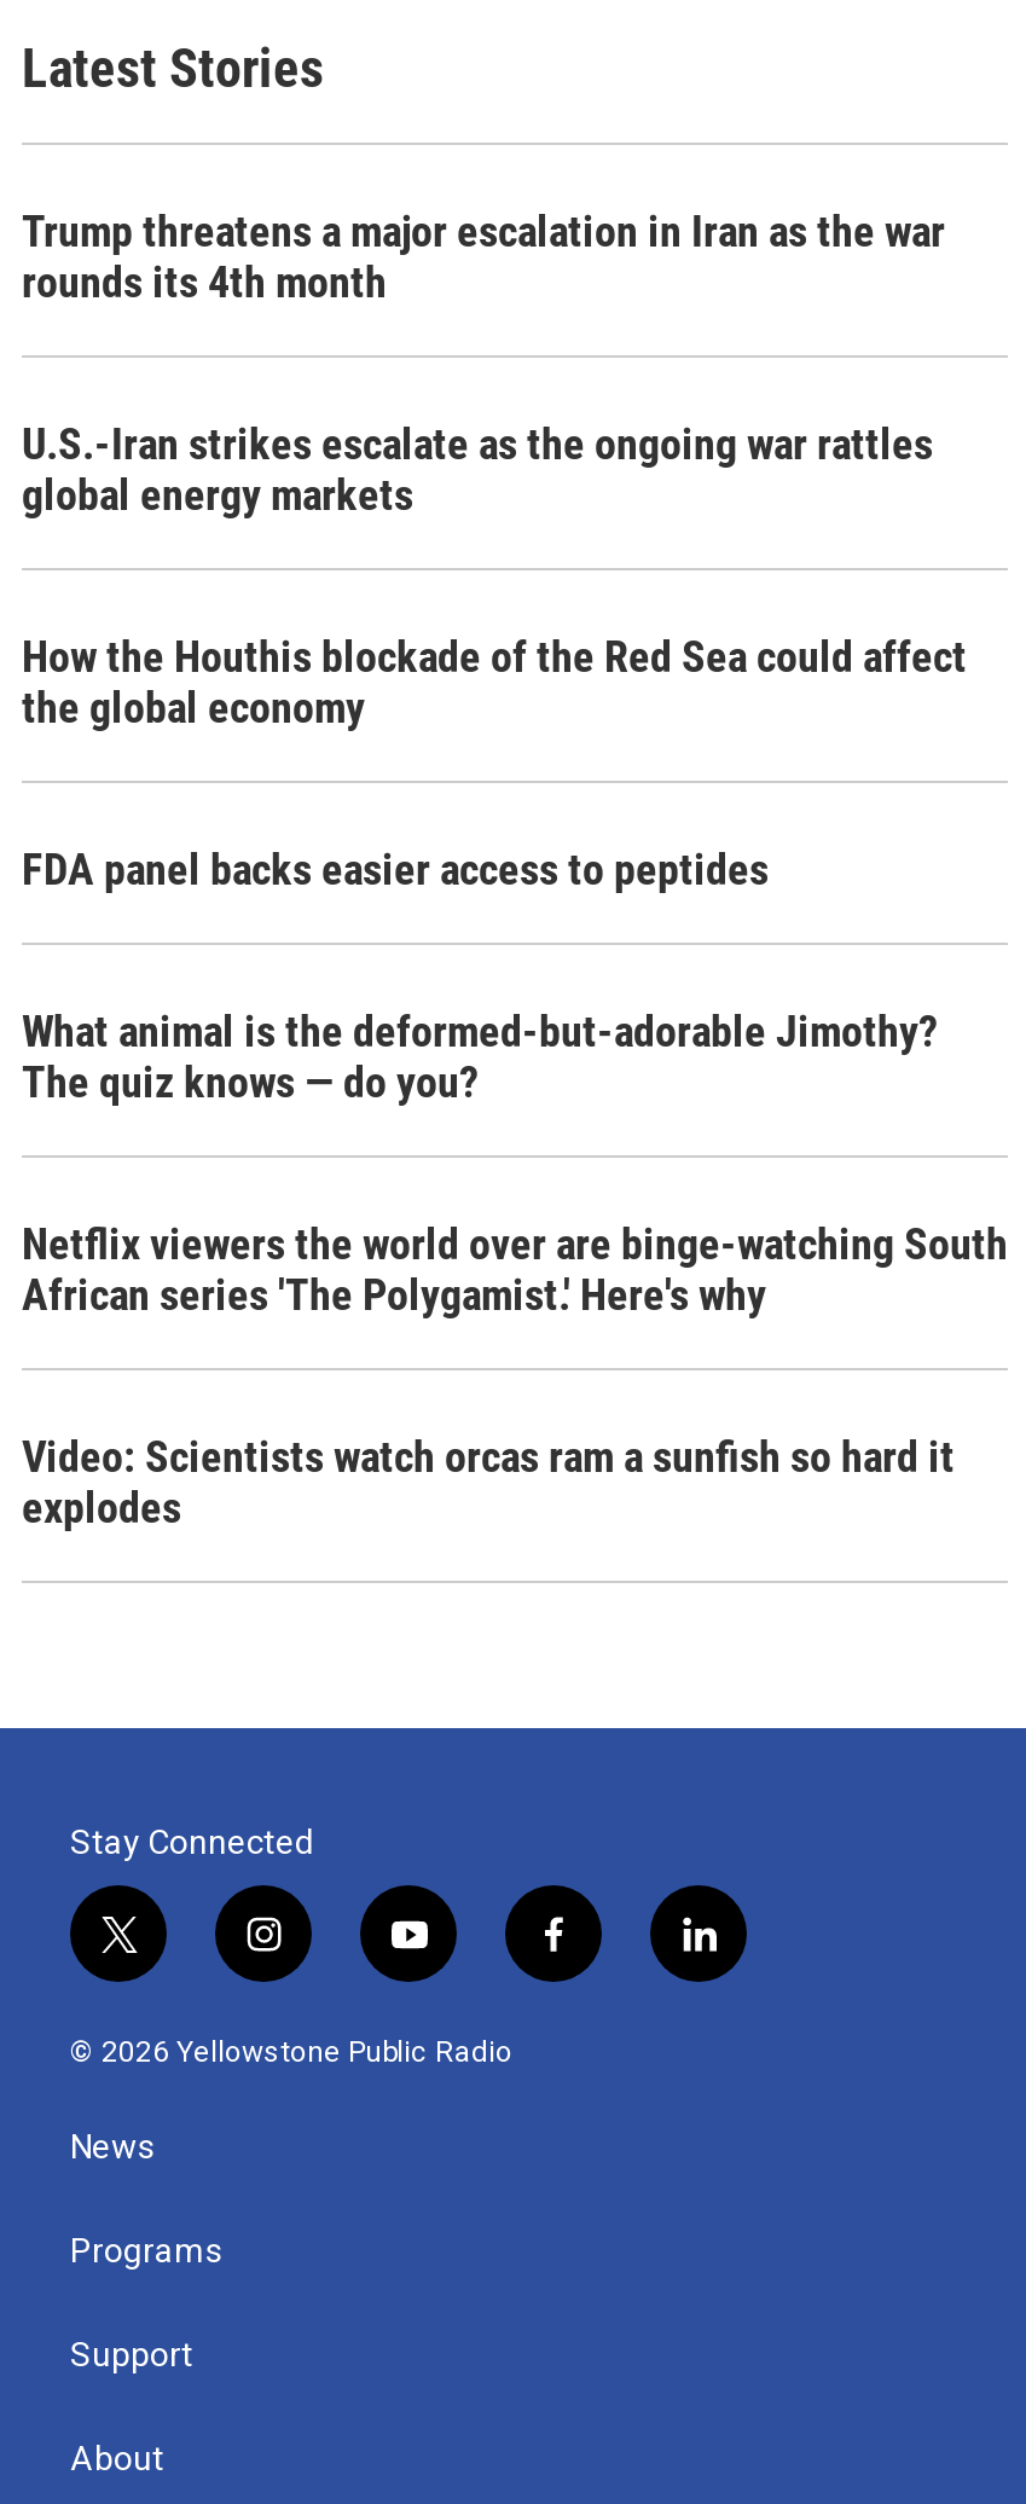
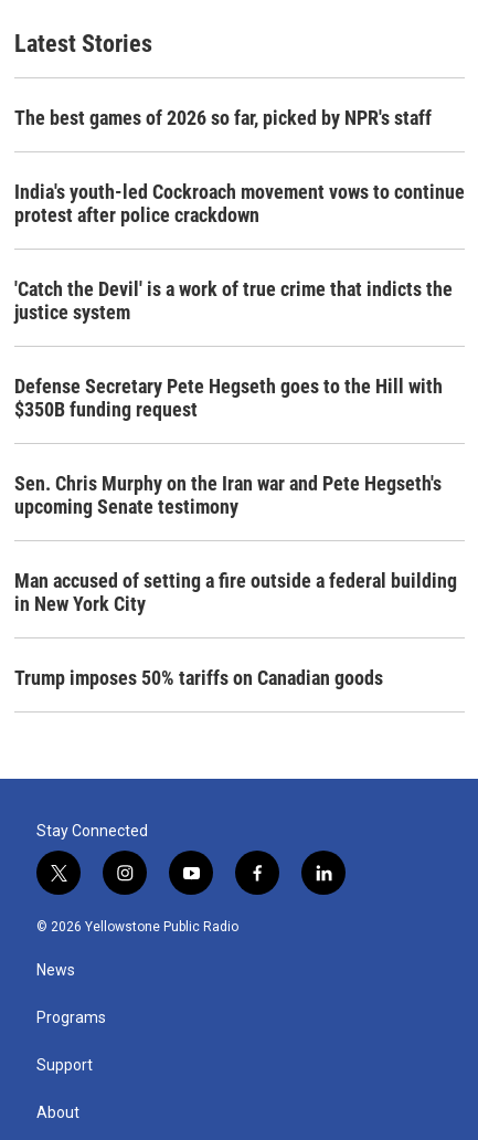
- Trump threatens a major escalation in Iran as the war
- rounds its 4th month
+ The best games of 2026 so far, picked by NPR's staff

- U.S.-Iran strikes escalate as the ongoing war rattles
- global energy markets
+ India's youth-led Cockroach movement vows to continue
+ protest after police crackdown

- How the Houthis blockade of the Red Sea could affect
- the global economy
+ 'Catch the Devil' is a work of true crime that indicts the
+ justice system

- FDA panel backs easier access to peptides
+ Defense Secretary Pete Hegseth goes to the Hill with
+ $350B funding request

- What animal is the deformed-but-adorable Jimothy?
- The quiz knows — do you?
+ Sen. Chris Murphy on the Iran war and Pete Hegseth's
+ upcoming Senate testimony

- Netflix viewers the world over are binge-watching South
- African series 'The Polygamist.' Here's why
+ Man accused of setting a fire outside a federal building
+ in New York City

- Video: Scientists watch orcas ram a sunfish so hard it
- explodes
+ Trump imposes 50% tariffs on Canadian goods
